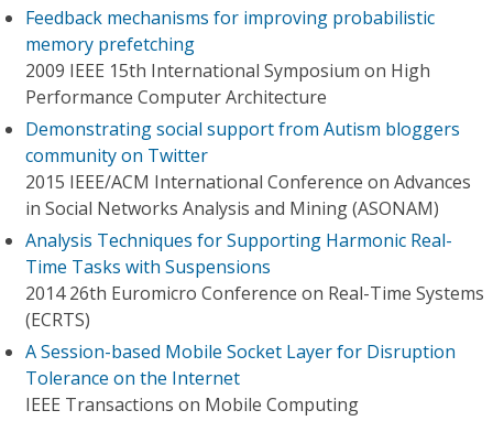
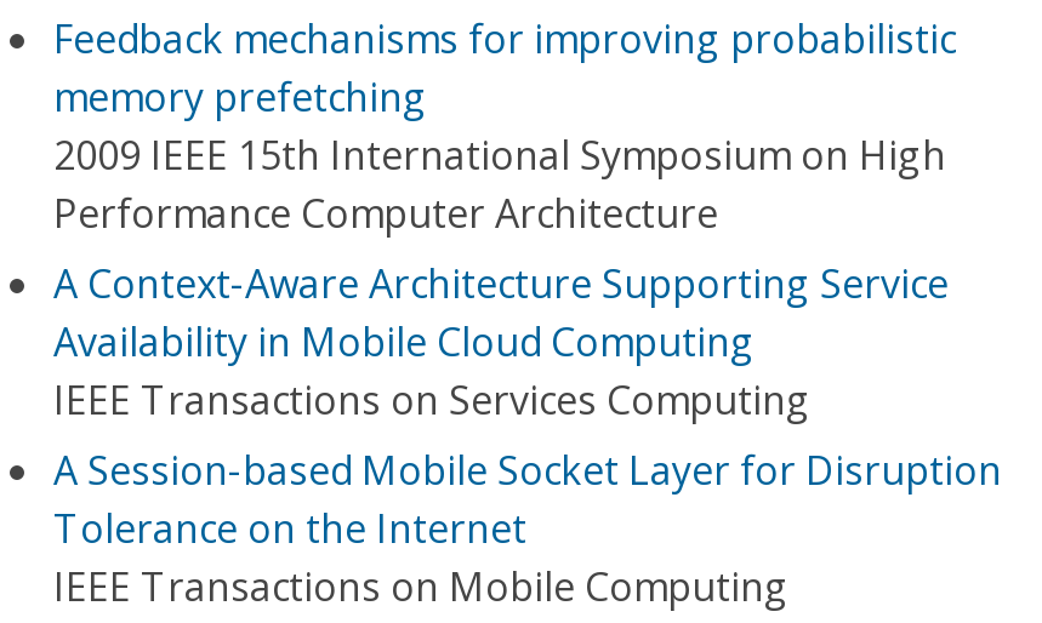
- Demonstrating social support from Autism bloggers
- community on Twitter
- 2015 IEEE/ACM International Conference on Advances
- in Social Networks Analysis and Mining (ASONAM)
- Analysis Techniques for Supporting Harmonic Real-
- Time Tasks with Suspensions
- 2014 26th Euromicro Conference on Real-Time Systems
- (ECRTS)
+ A Context-Aware Architecture Supporting Service
+ Availability in Mobile Cloud Computing
+ IEEE Transactions on Services Computing
